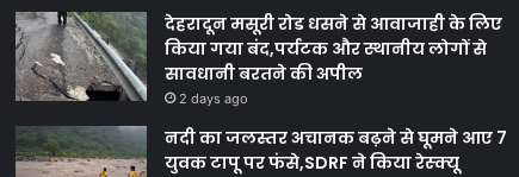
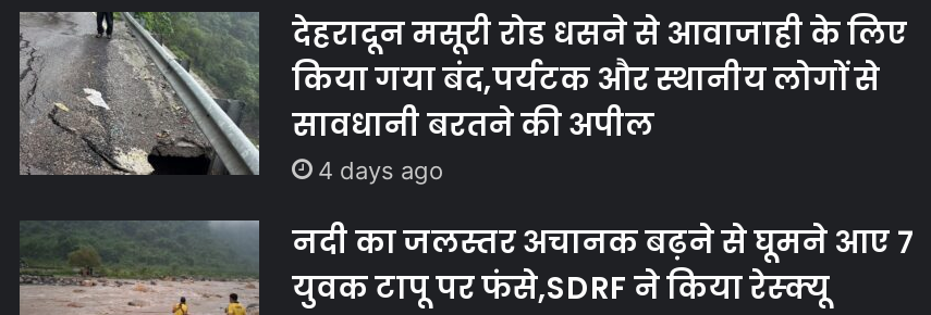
- 2 days ago
+ 4 days ago
